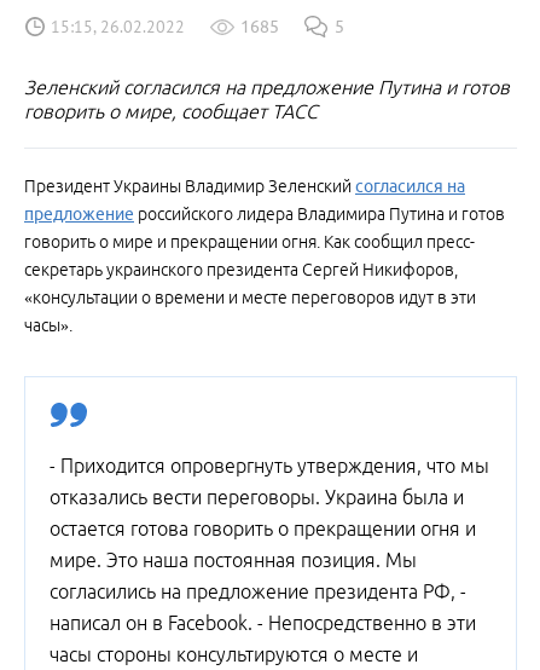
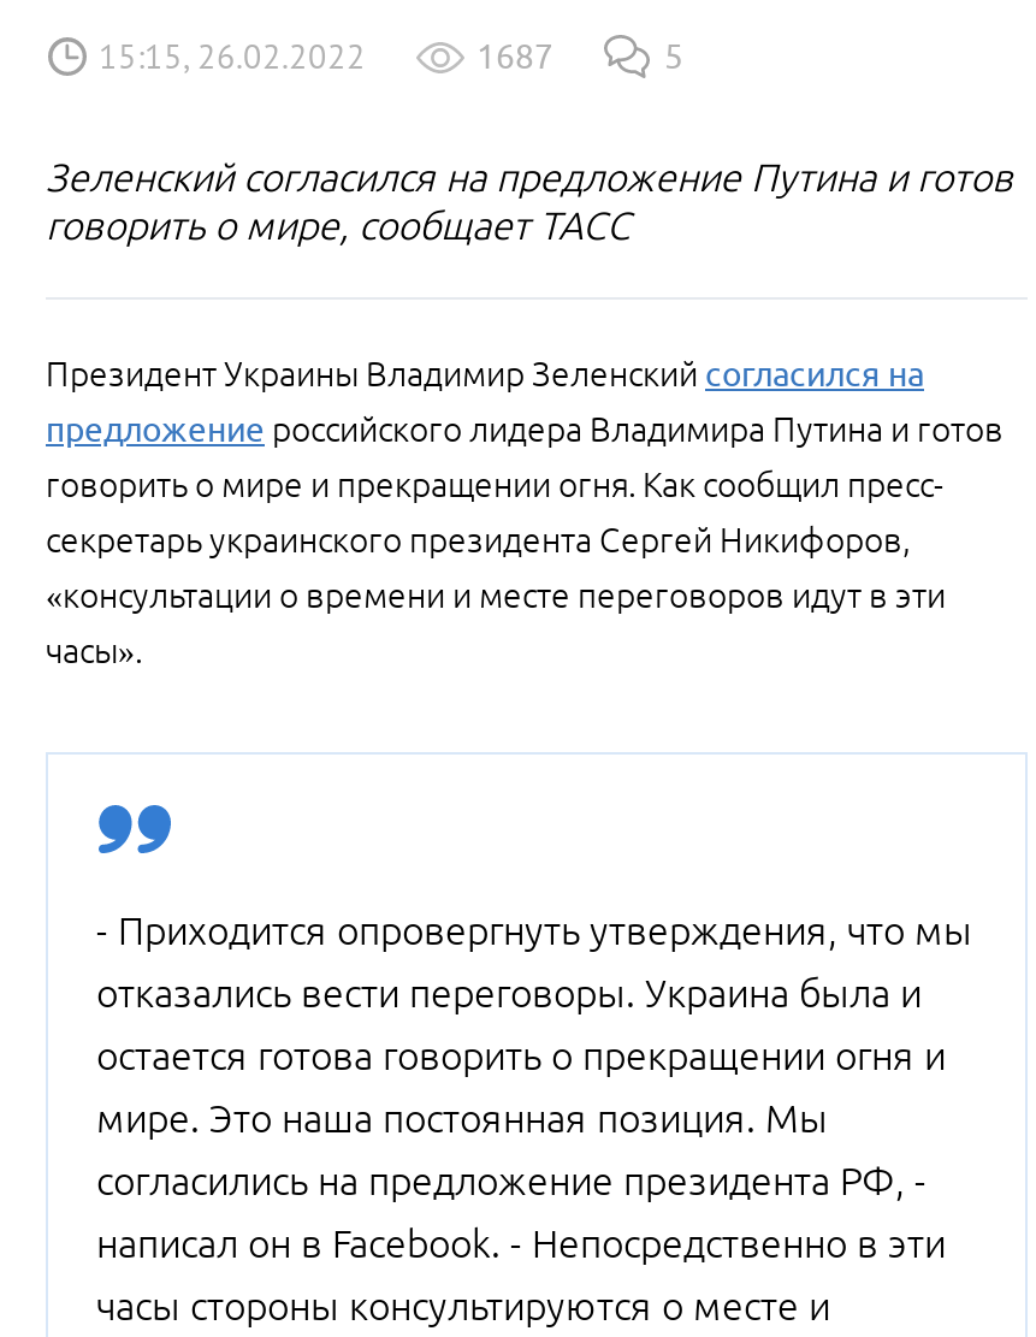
- 1685
+ 1687
